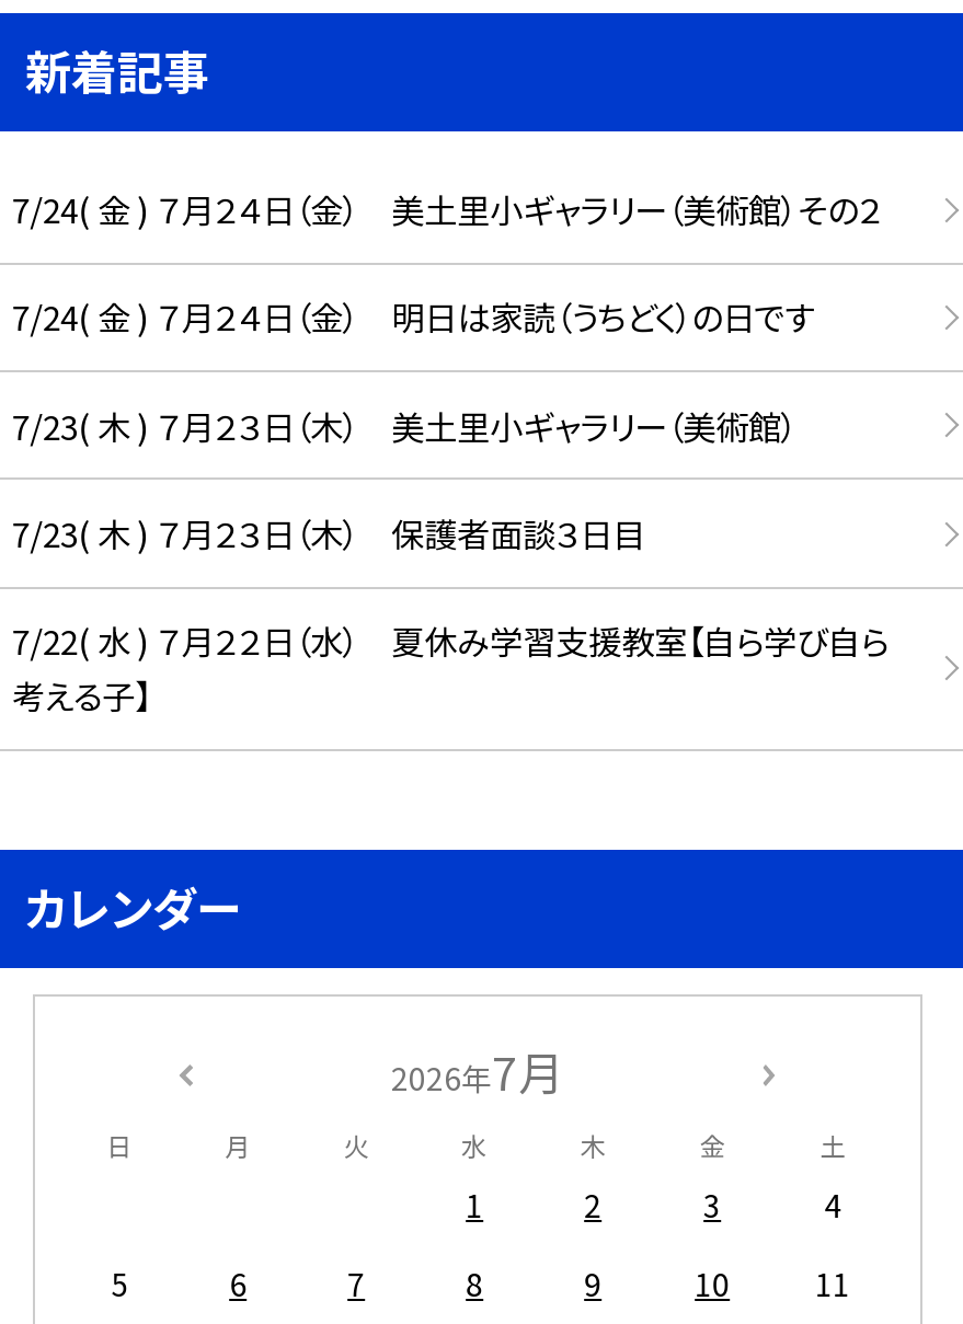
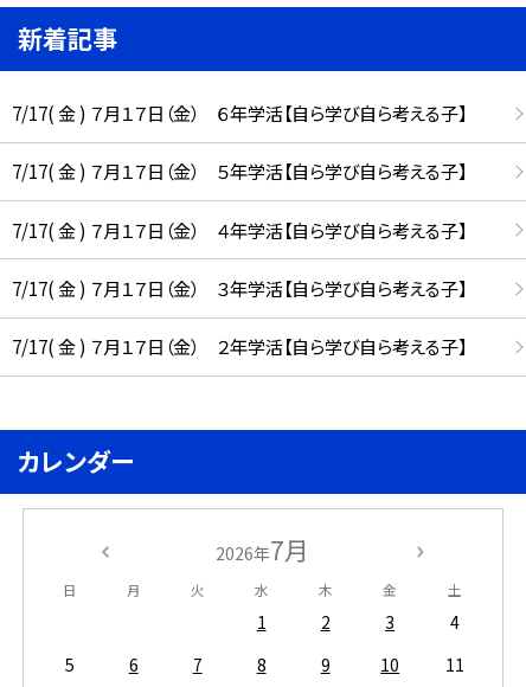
- 7/24( 金 ) ７月２４日（金） 美土里小ギャラリー（美術館）その２
+ 7/17( 金 ) ７月１７日（金） ６年学活【自ら学び自ら考える子】

- 7/24( 金 ) ７月２４日（金） 明日は家読（うちどく）の日です
+ 7/17( 金 ) ７月１７日（金） ５年学活【自ら学び自ら考える子】

- 7/23( 木 ) ７月２３日（木） 美土里小ギャラリー（美術館）
+ 7/17( 金 ) ７月１７日（金） ４年学活【自ら学び自ら考える子】

- 7/23( 木 ) ７月２３日（木） 保護者面談３日目
+ 7/17( 金 ) ７月１７日（金） ３年学活【自ら学び自ら考える子】

- 7/22( 水 ) ７月２２日（水） 夏休み学習支援教室【自ら学び自ら
- 考える子】
+ 7/17( 金 ) ７月１７日（金） ２年学活【自ら学び自ら考える子】
